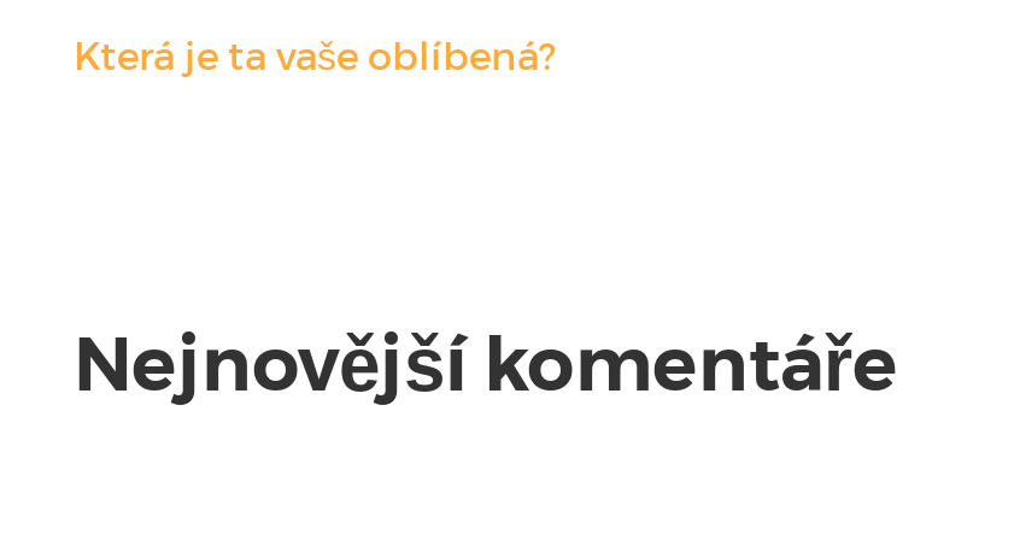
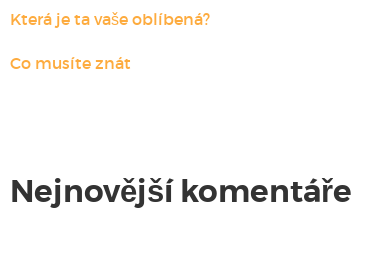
+ Co musíte znát
